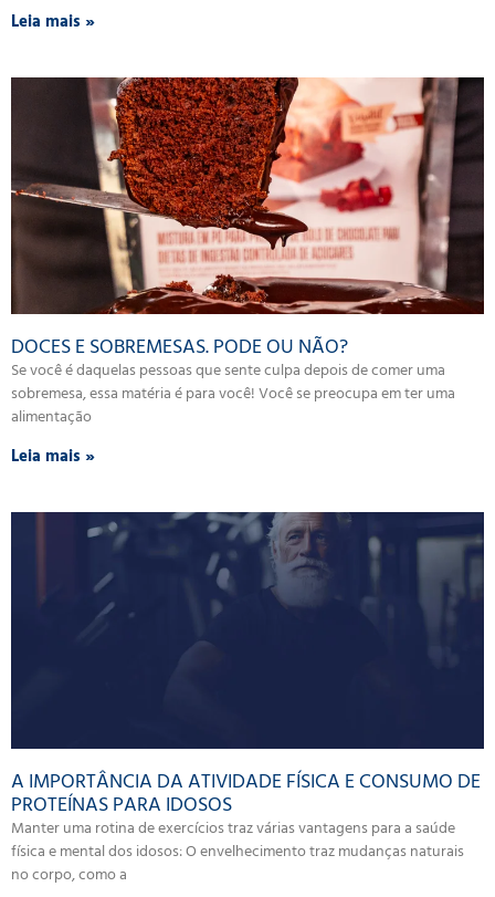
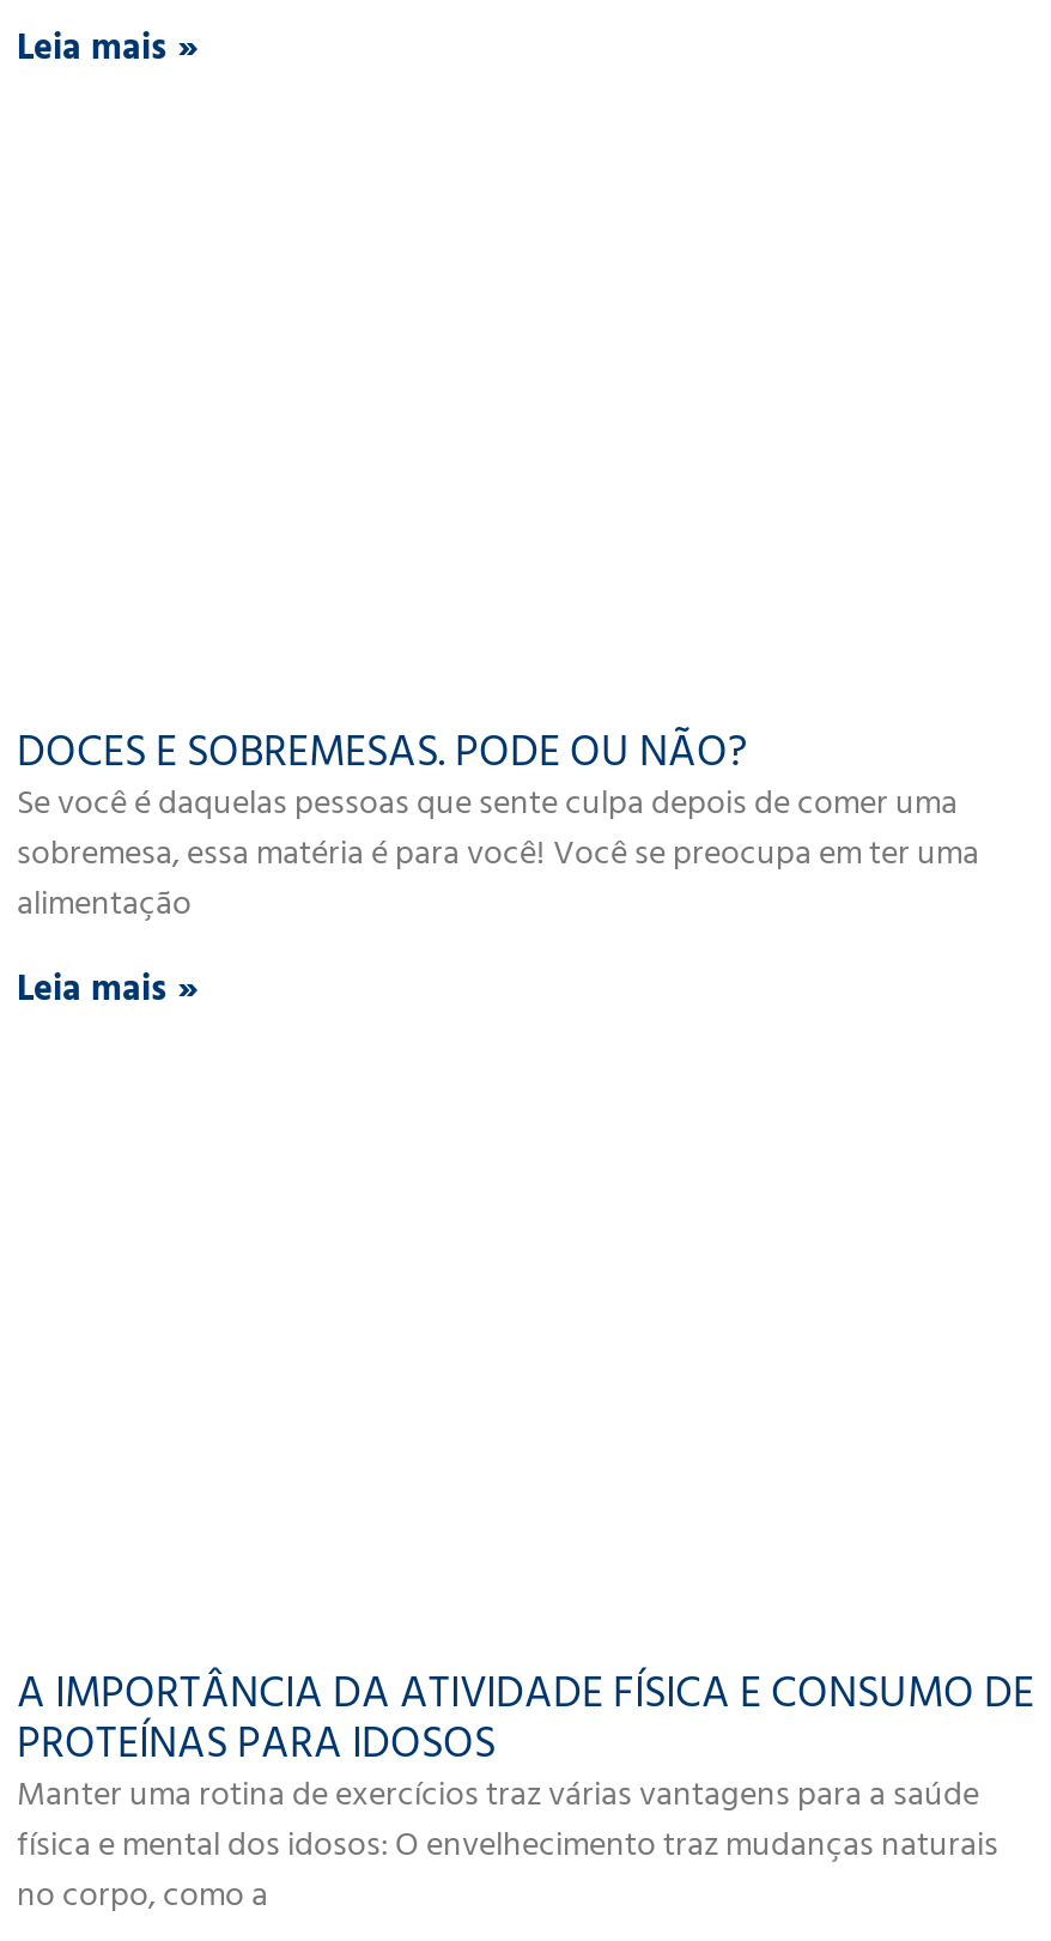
- [image]

- [image]
